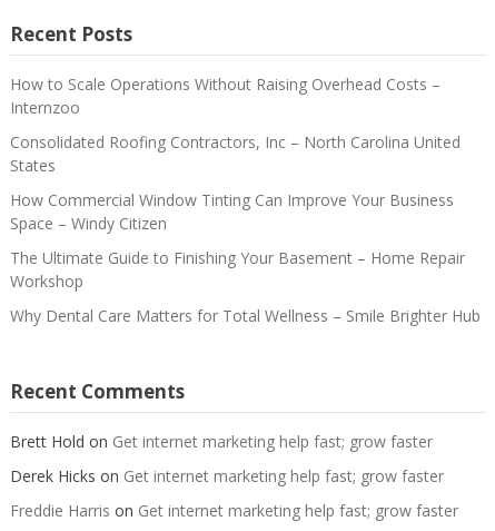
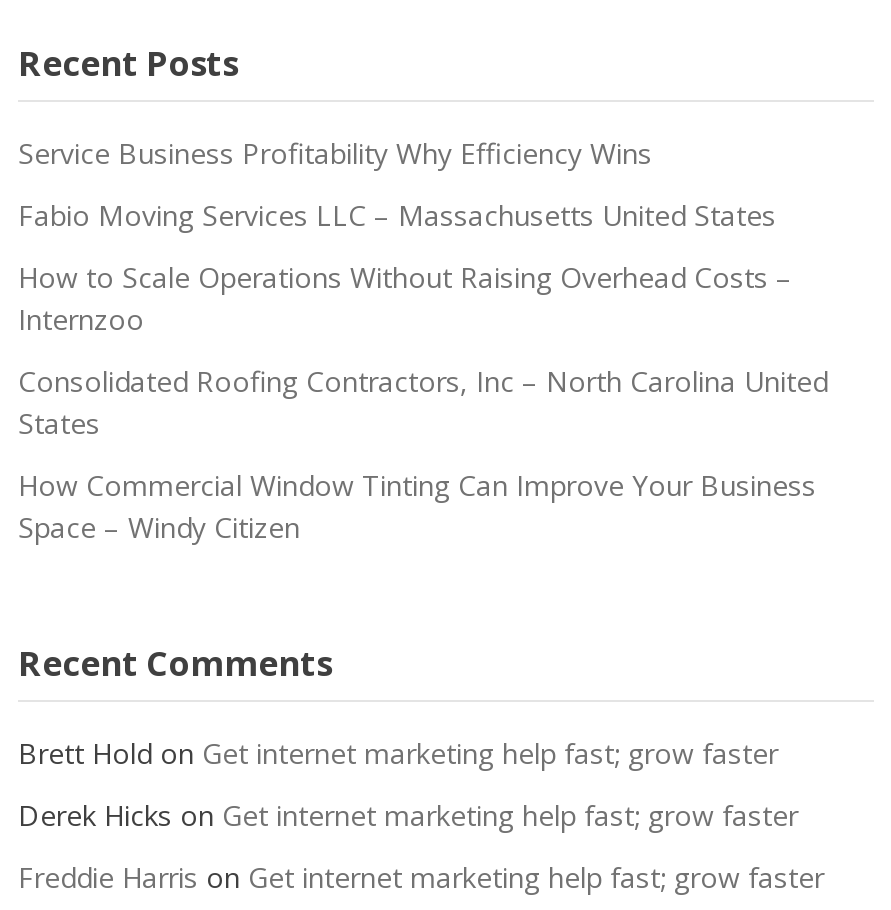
+ Service Business Profitability Why Efficiency Wins
+ Fabio Moving Services LLC – Massachusetts United States

moved down: How to Scale Operations Without Raising Overhead Costs – | Internzoo | Consolidated Roofing Contractors, Inc – North Carolina United | States | How Commercial Window Tinting Can Improve Your Business | Space – Windy Citizen

- The Ultimate Guide to Finishing Your Basement – Home Repair
- Workshop
- Why Dental Care Matters for Total Wellness – Smile Brighter Hub
